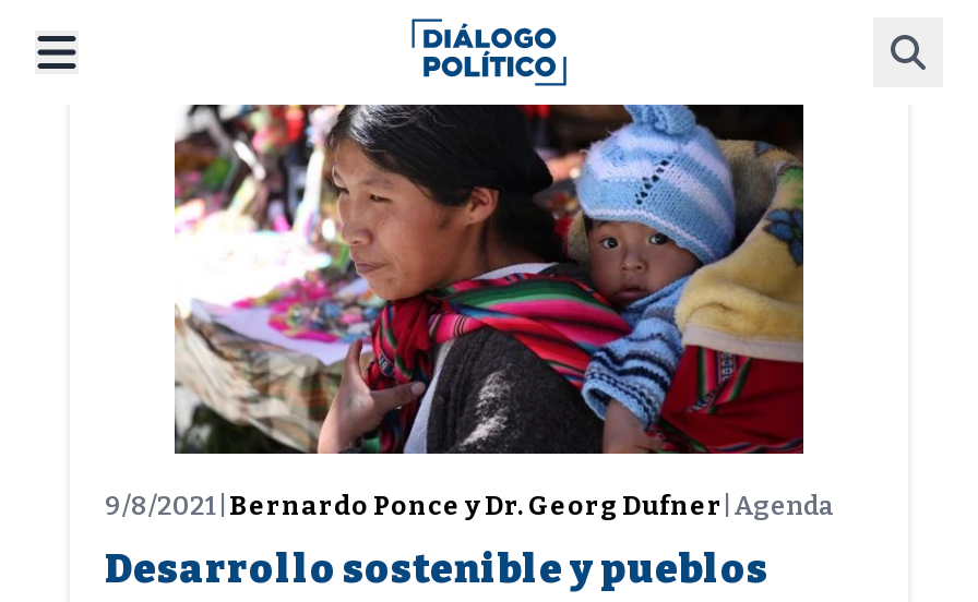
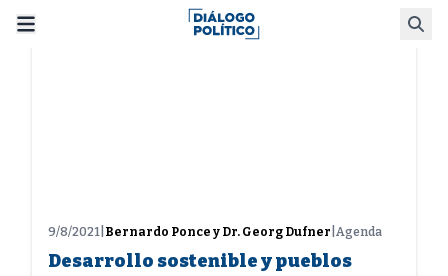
- [image]
